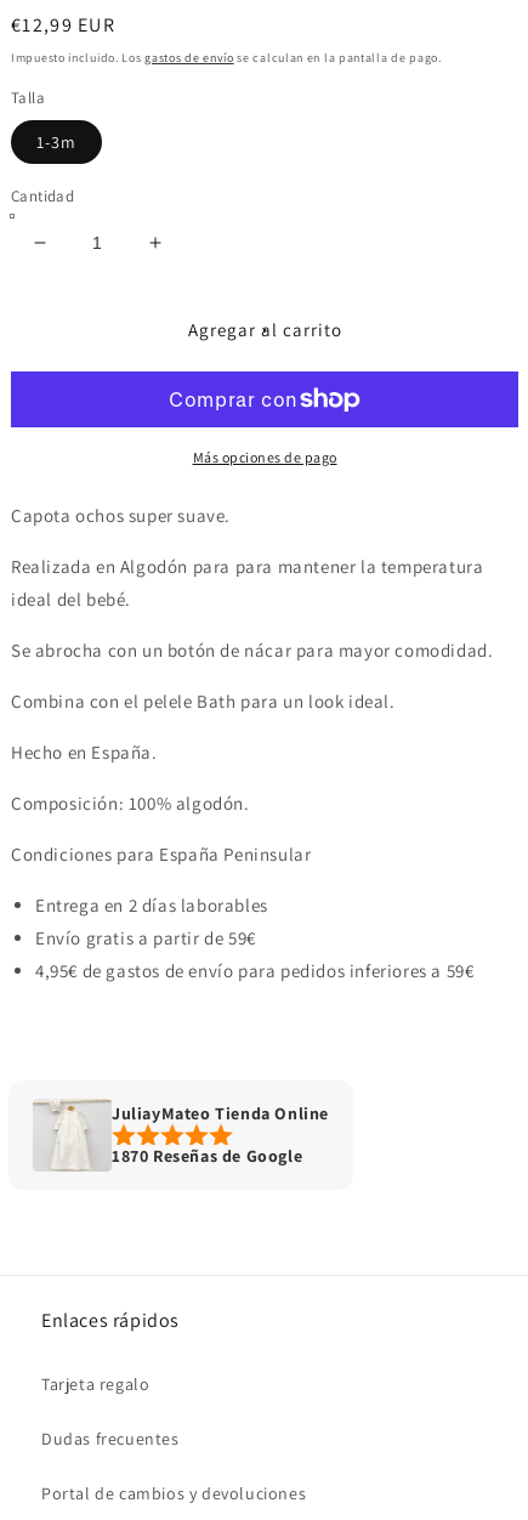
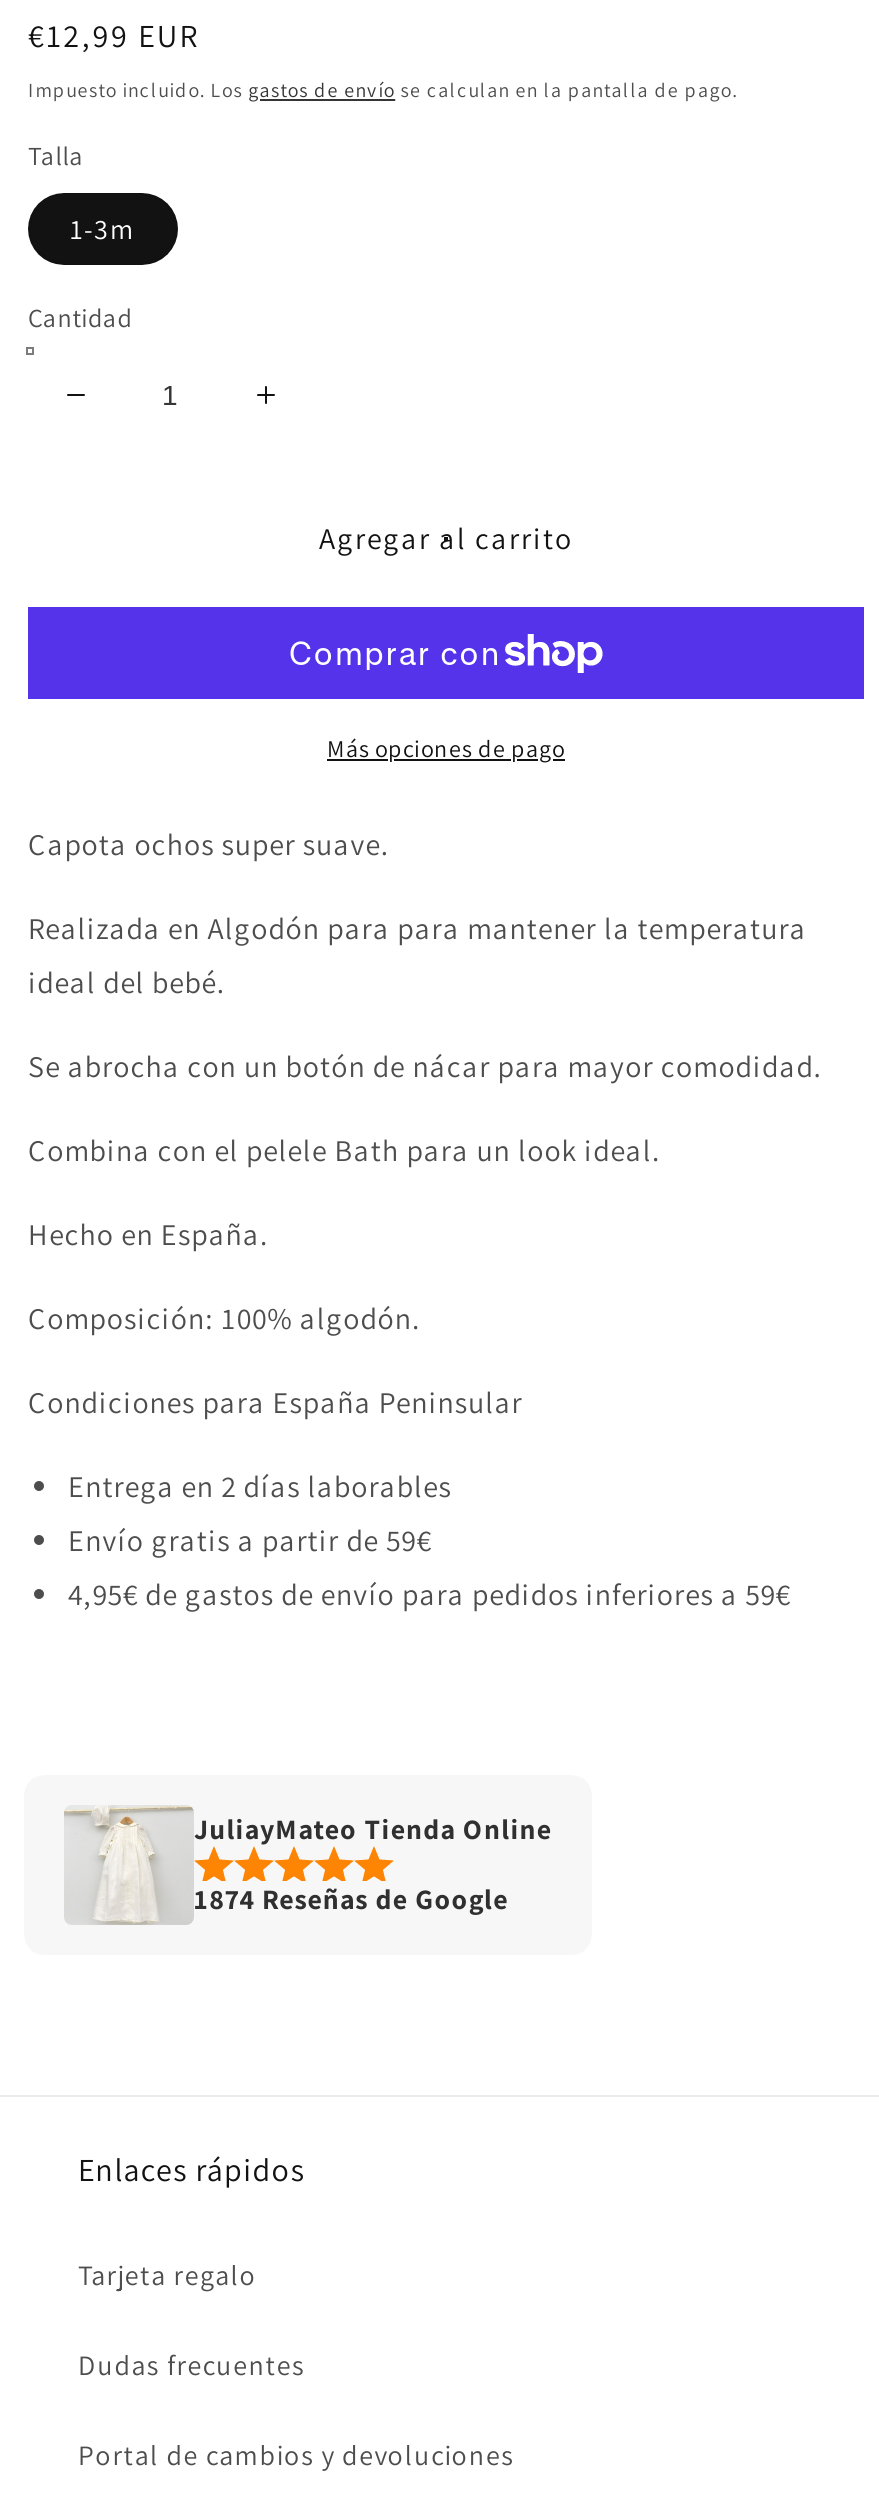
- 1870 Reseñas de Google
+ 1874 Reseñas de Google
